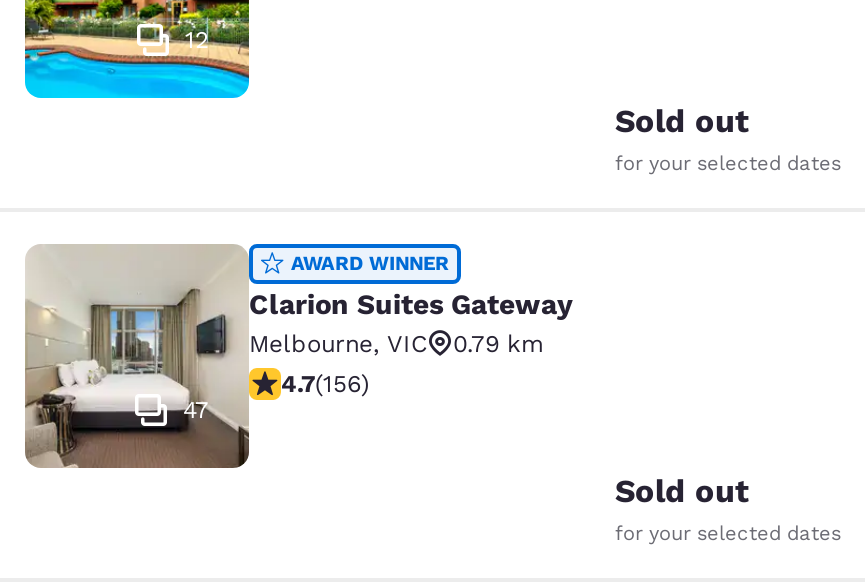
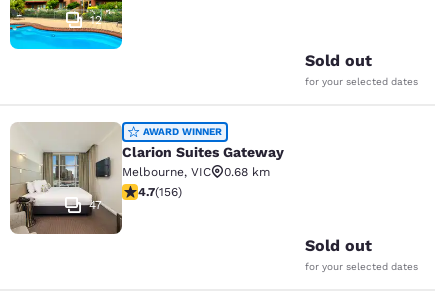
- Melbourne, VIC 0.79 km
+ Melbourne, VIC 0.68 km
